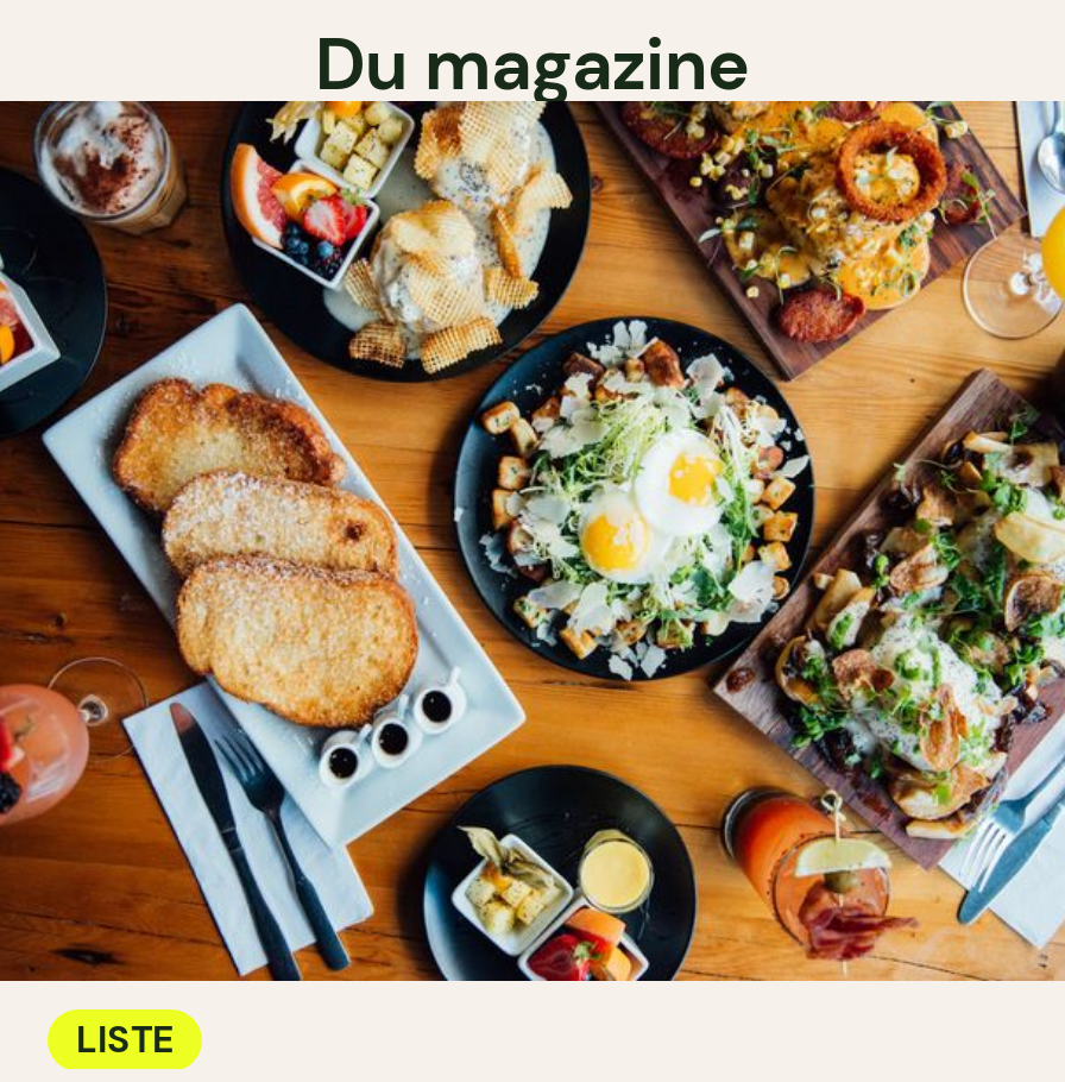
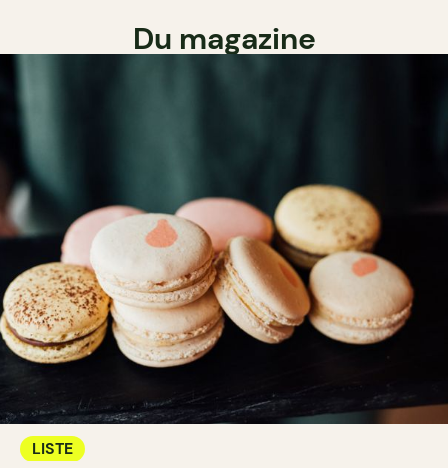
- [image]
+ [image]
